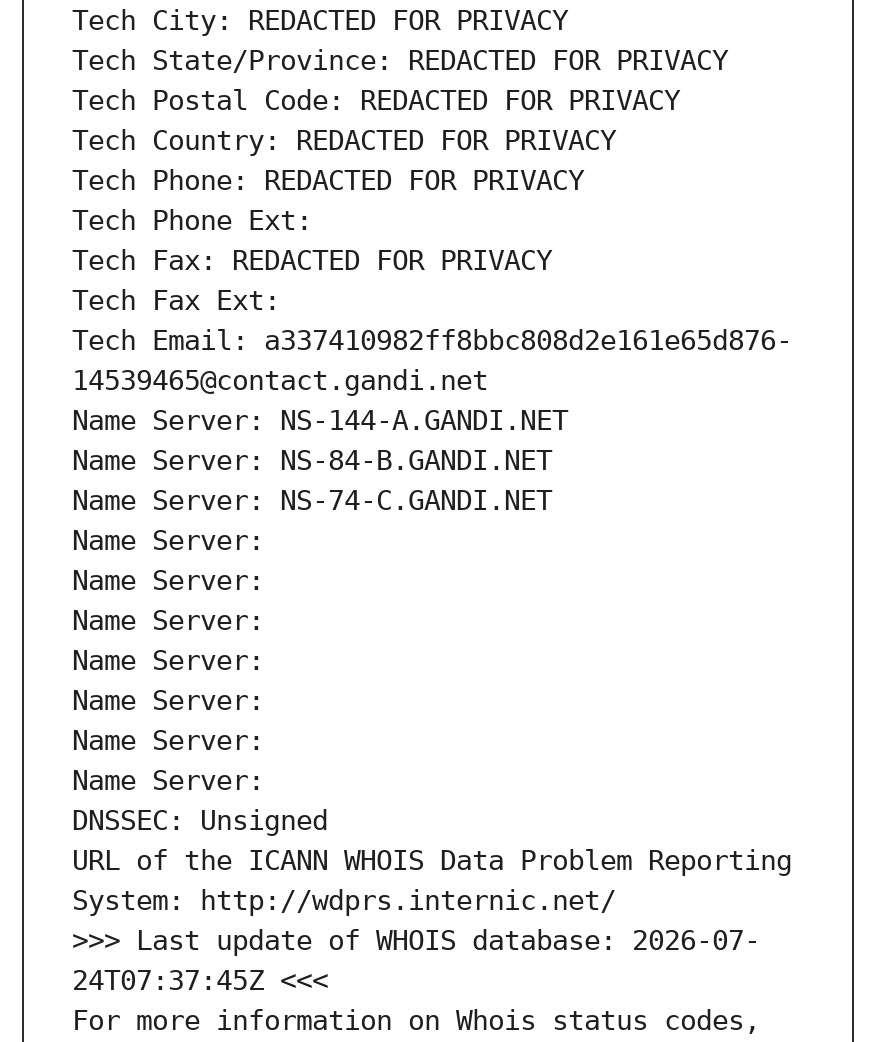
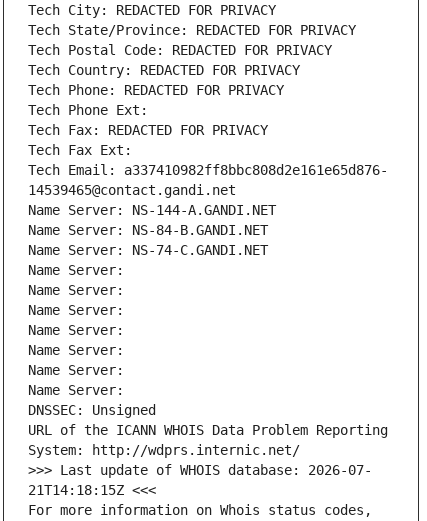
- 24T07:37:45Z <<<
+ 21T14:18:15Z <<<
